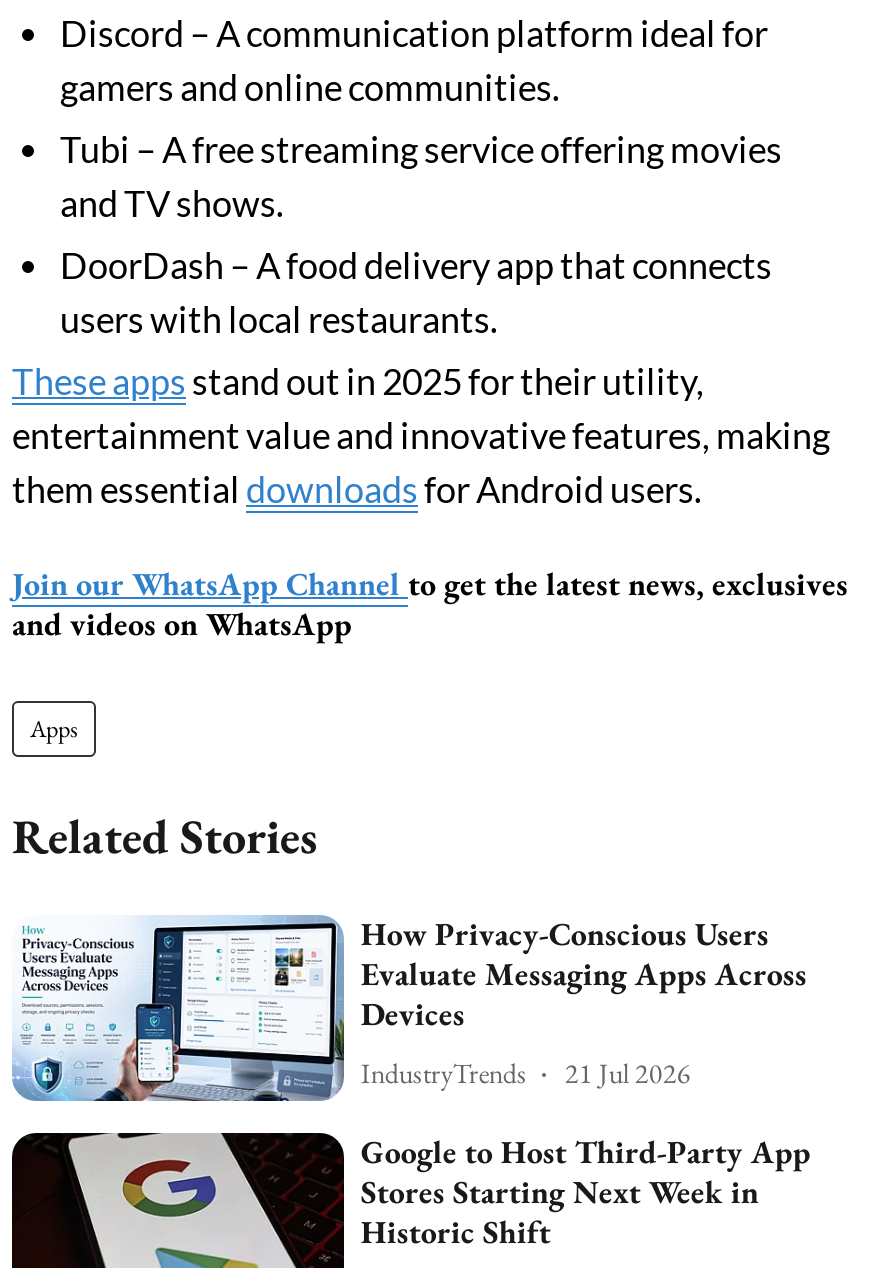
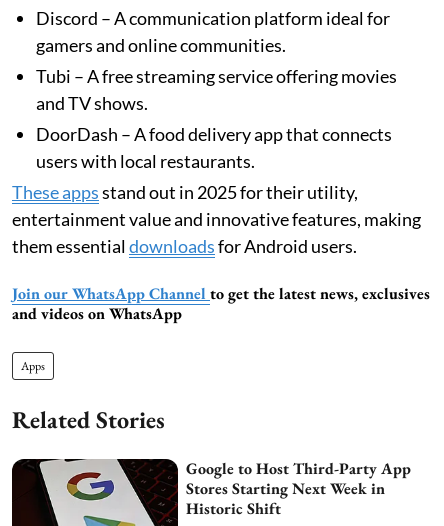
- [image]
- How Privacy-Conscious Users
- Evaluate Messaging Apps Across
- Devices
- IndustryTrends
- 21 Jul 2026
